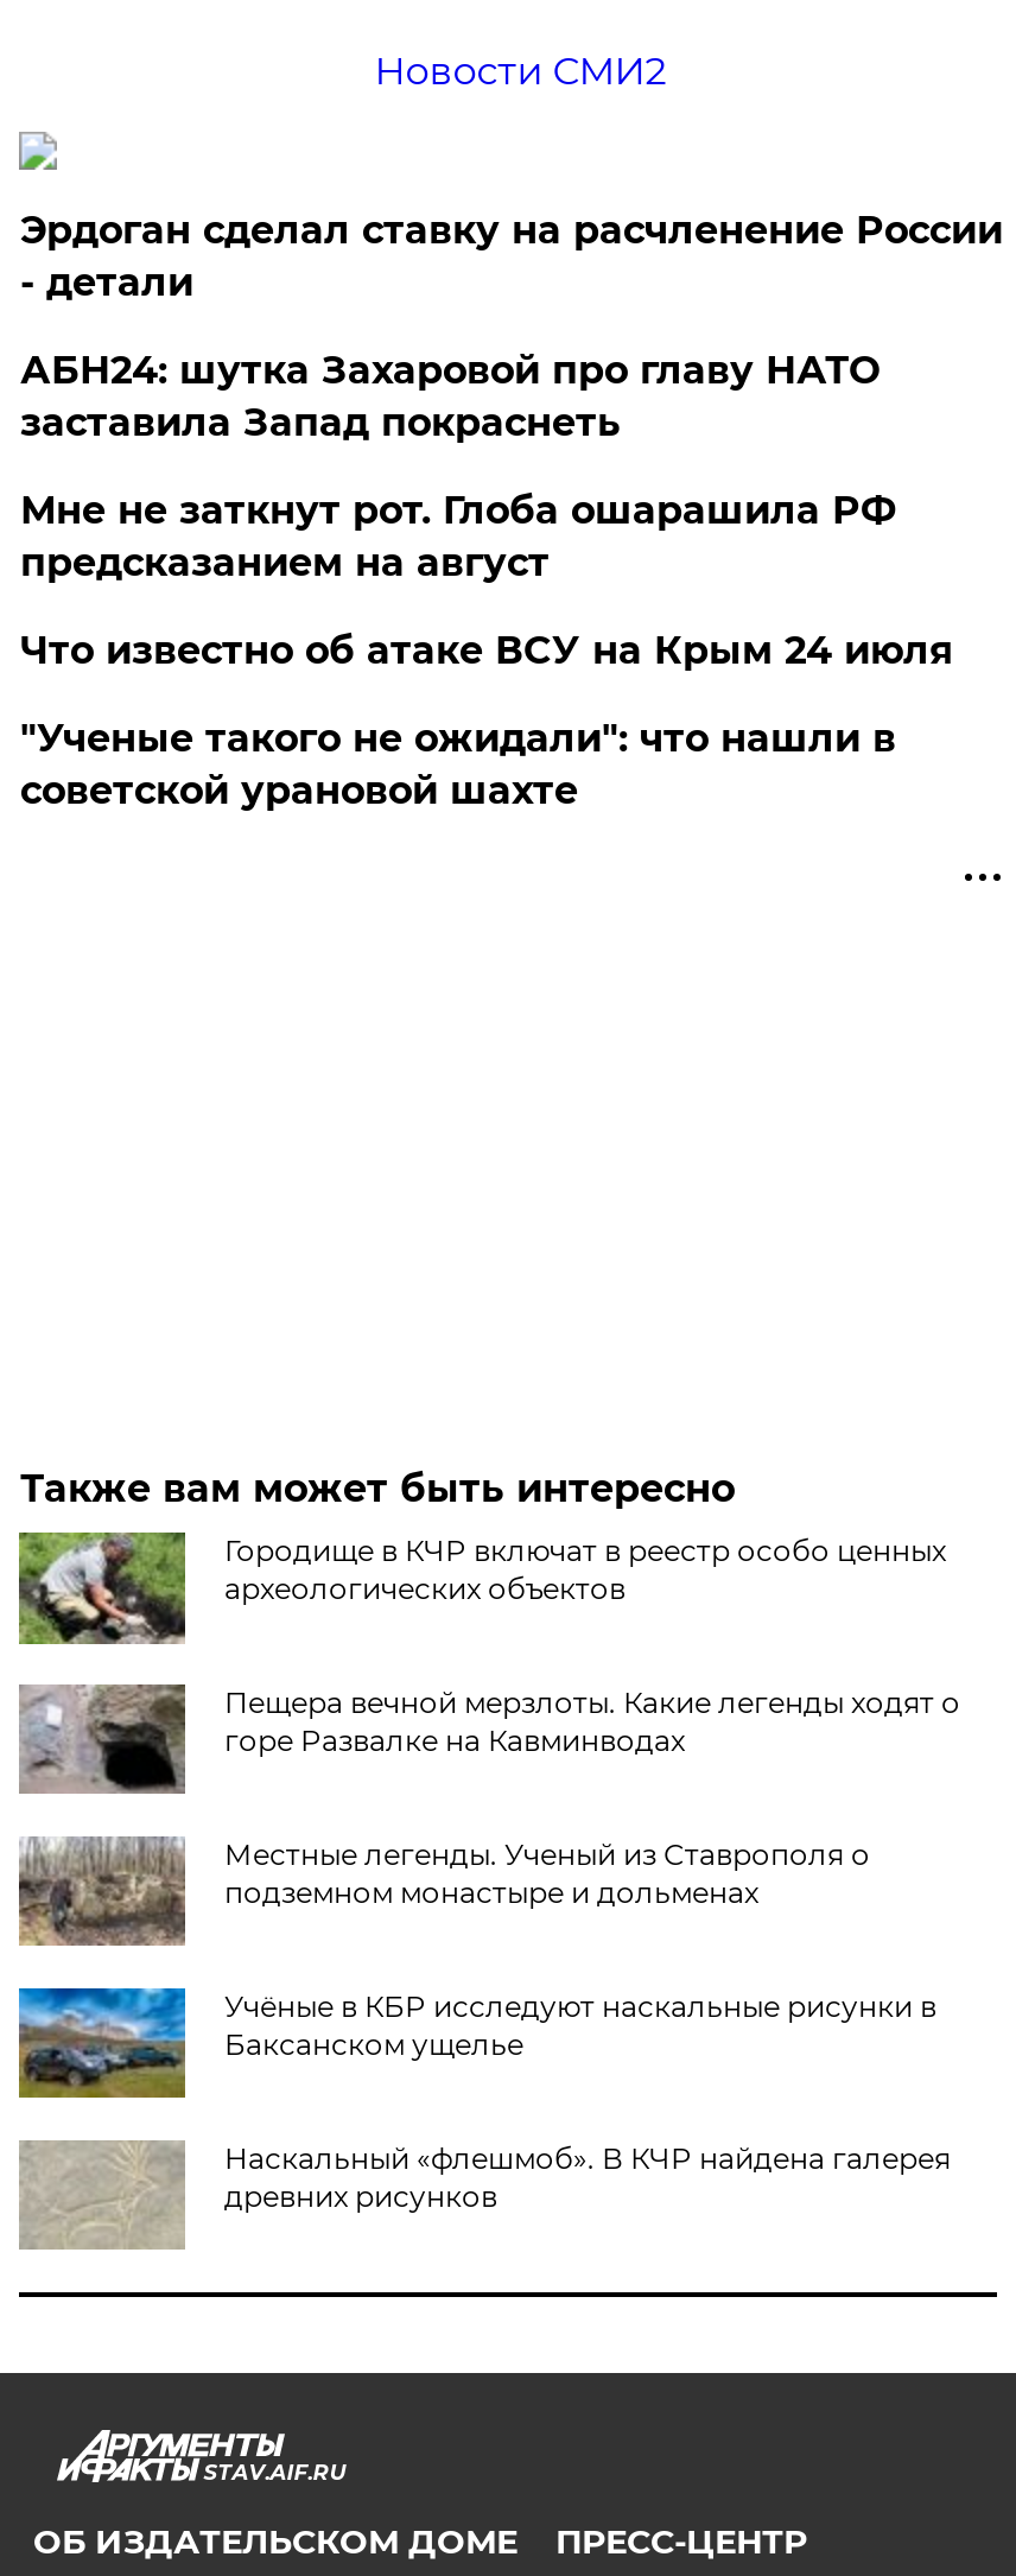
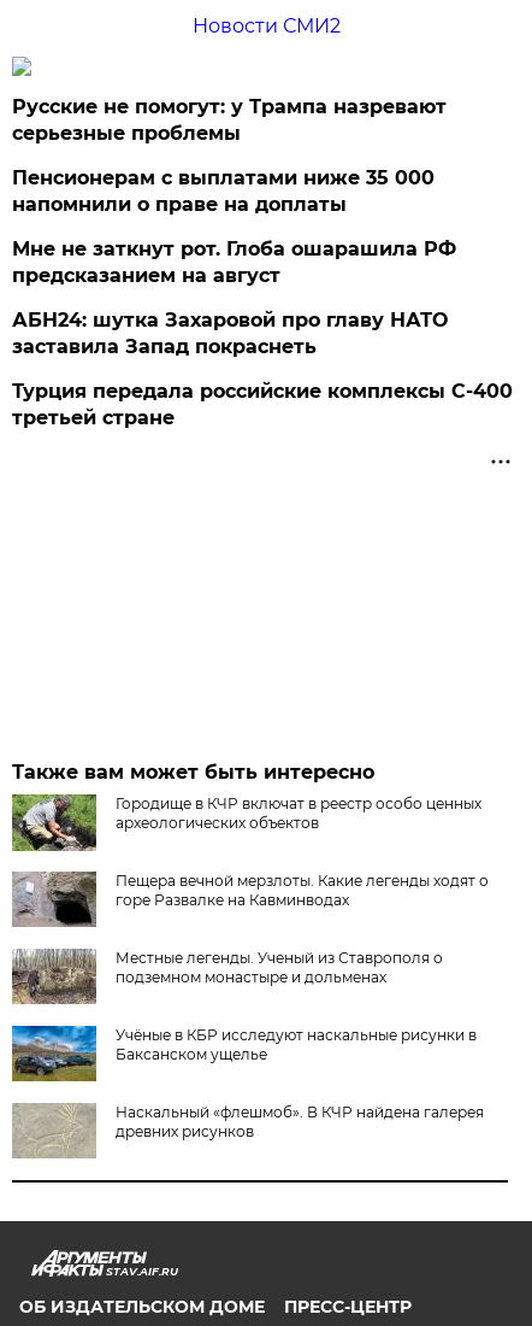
+ Пенсионерам с выплатами ниже 35 000
+ напомнили о праве на доплаты

- Эрдоган сделал ставку на расчленение России
- - детали
+ Русские не помогут: у Трампа назревают
+ серьезные проблемы

moved down: АБН24: шутка Захаровой про главу НАТО | заставила Запад покраснеть

- Что известно об атаке ВСУ на Крым 24 июля

- "Ученые такого не ожидали": что нашли в
- советской урановой шахте
+ Турция передала российские комплексы С-400
+ третьей стране
